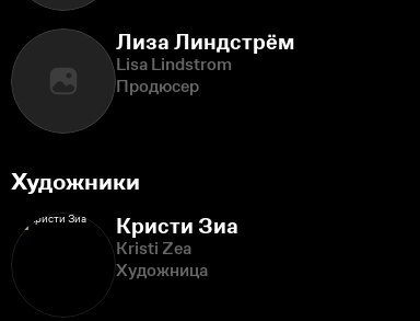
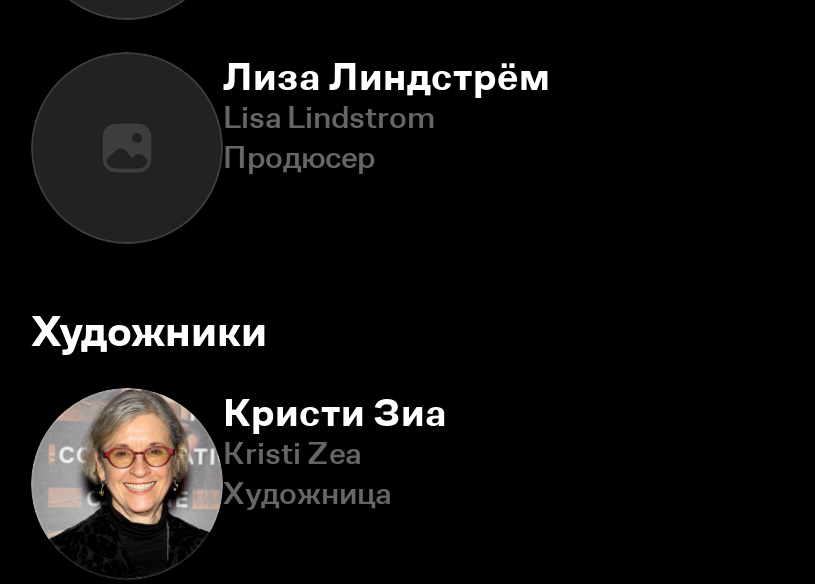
+ [image]
